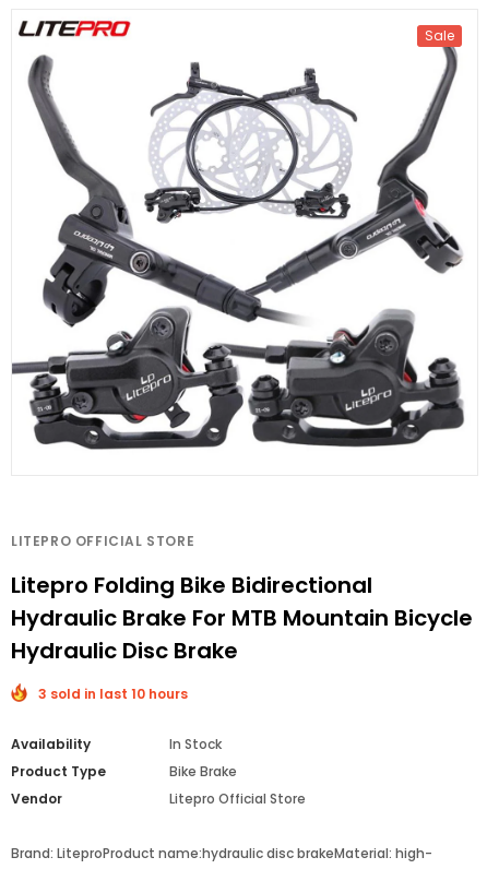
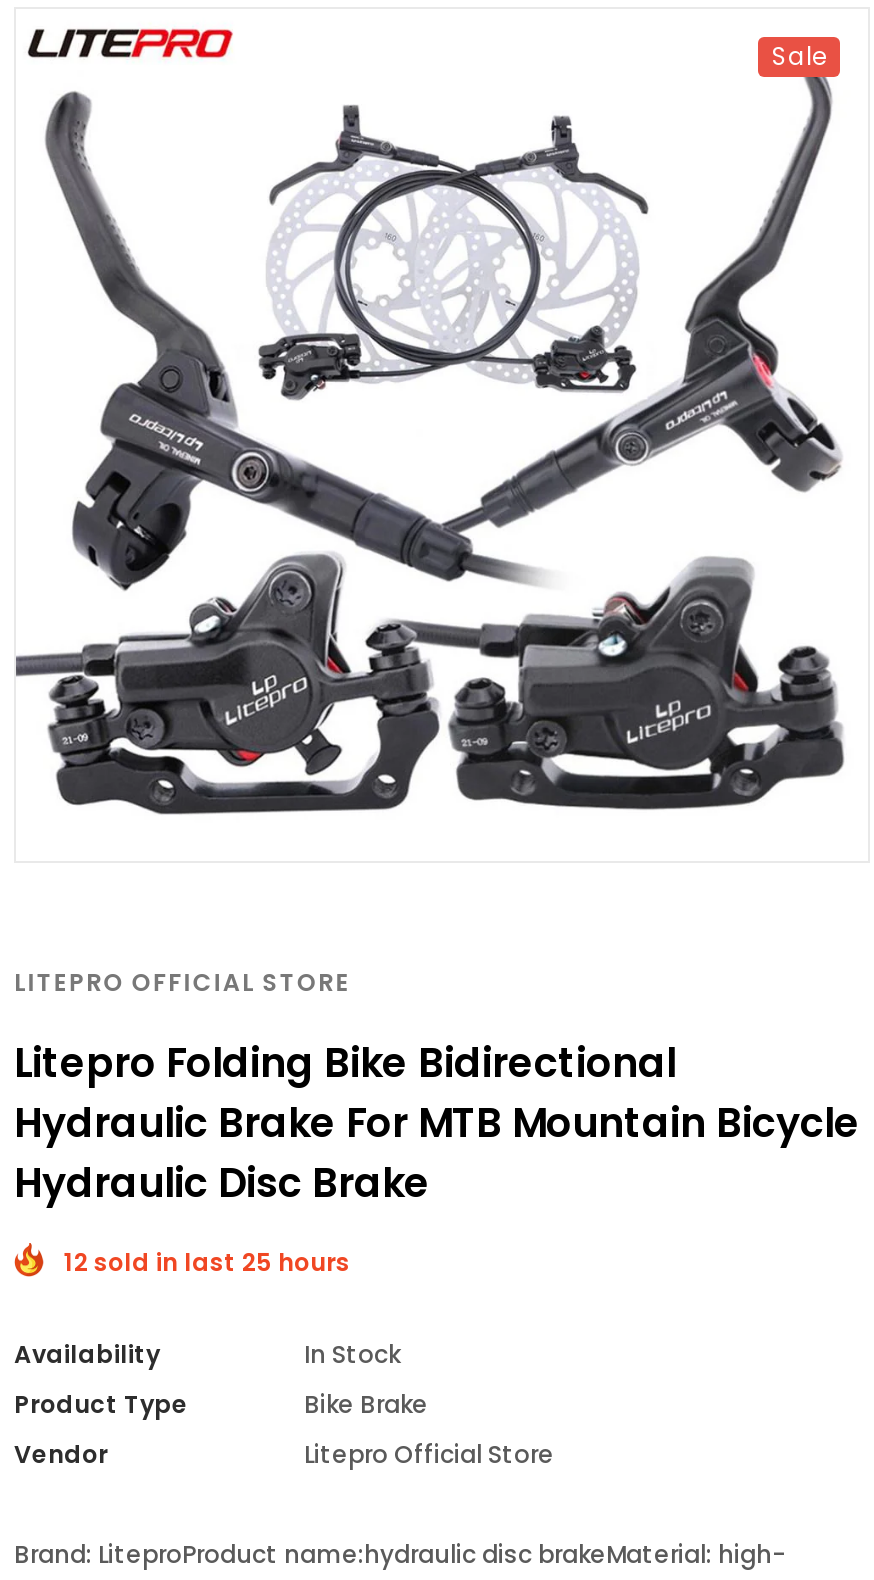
- 3 sold in last 10 hours
+ 12 sold in last 25 hours
